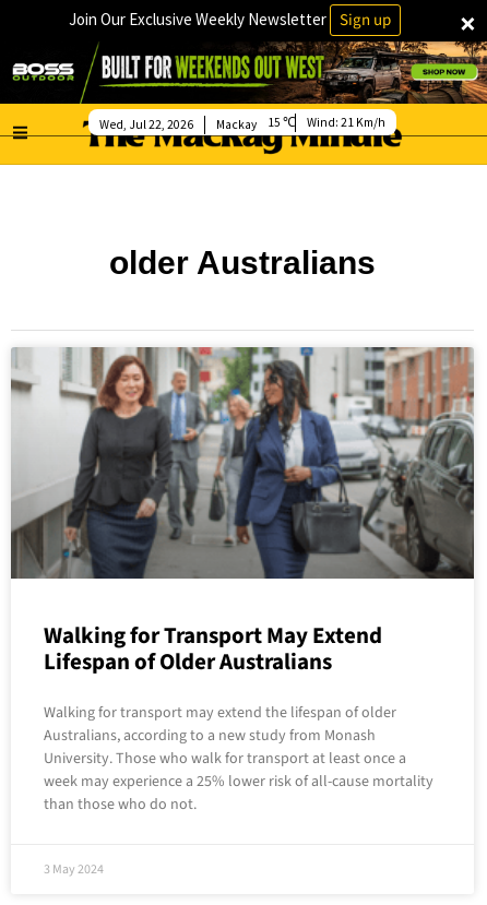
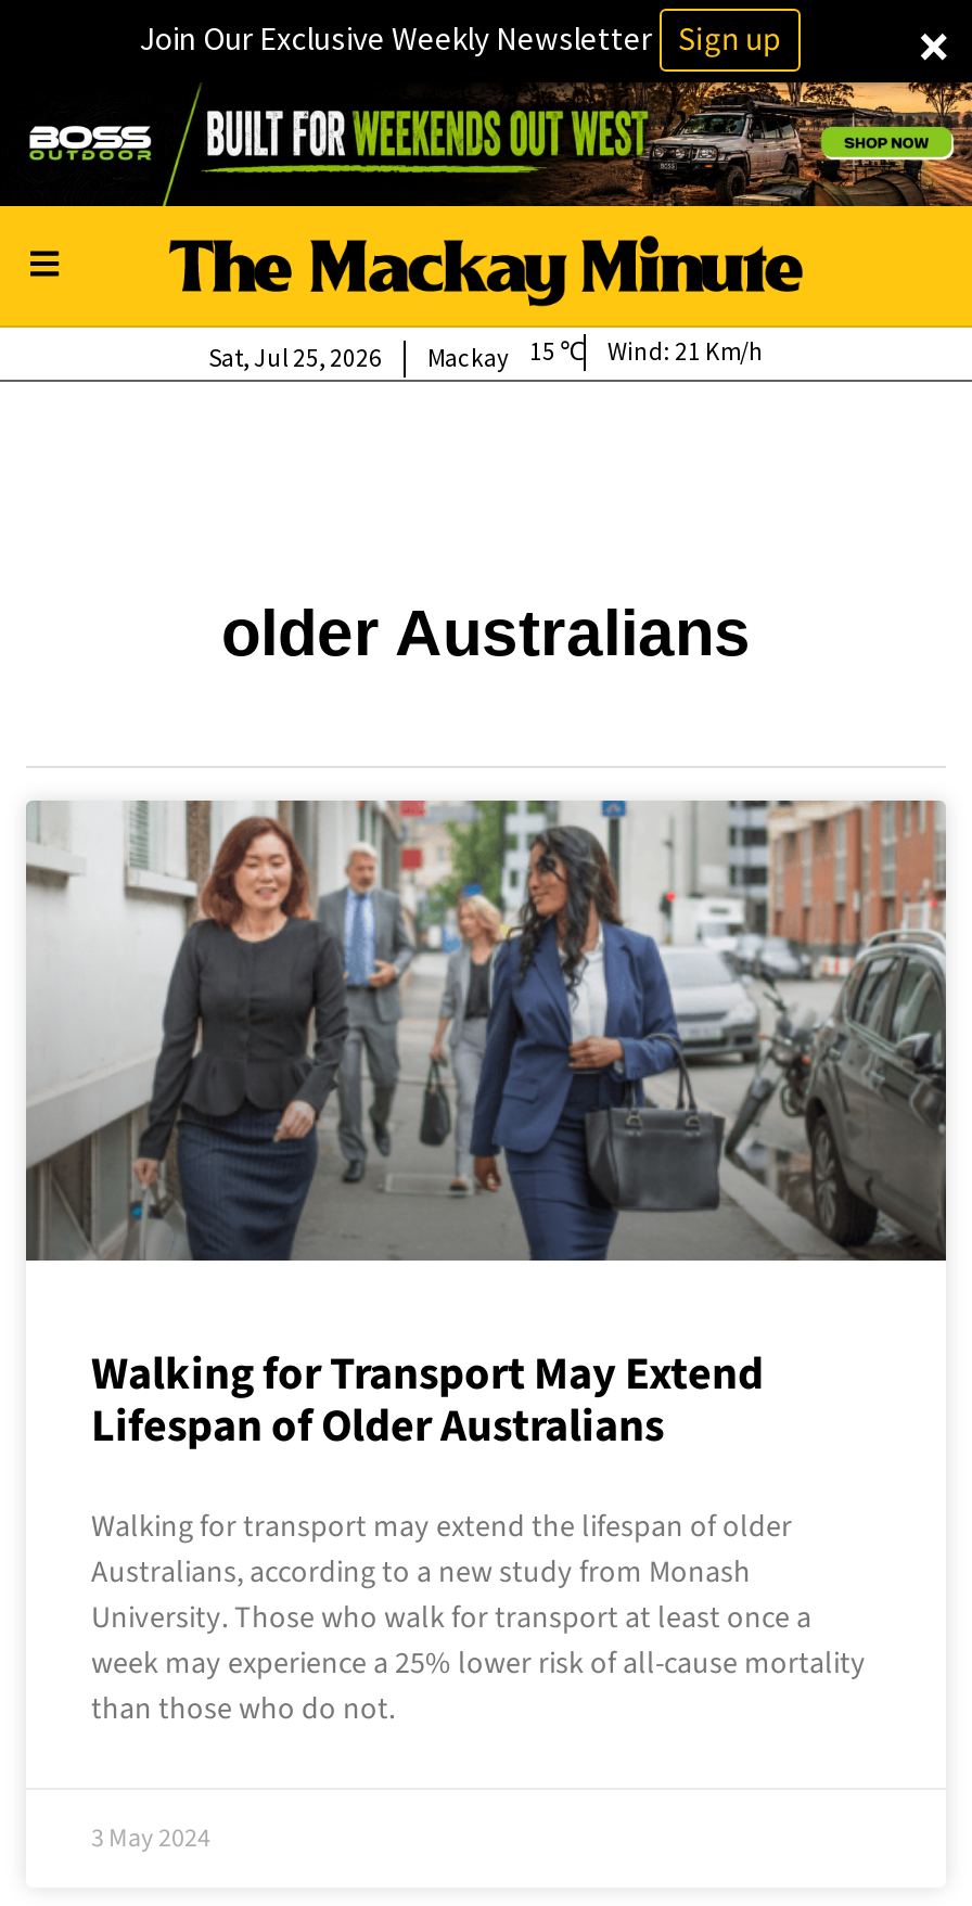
- Wed, Jul 22, 2026 Mackay 15 Wind: 21 Km/h
+ Sat, Jul 25, 2026 Mackay 15 Wind: 21 Km/h
